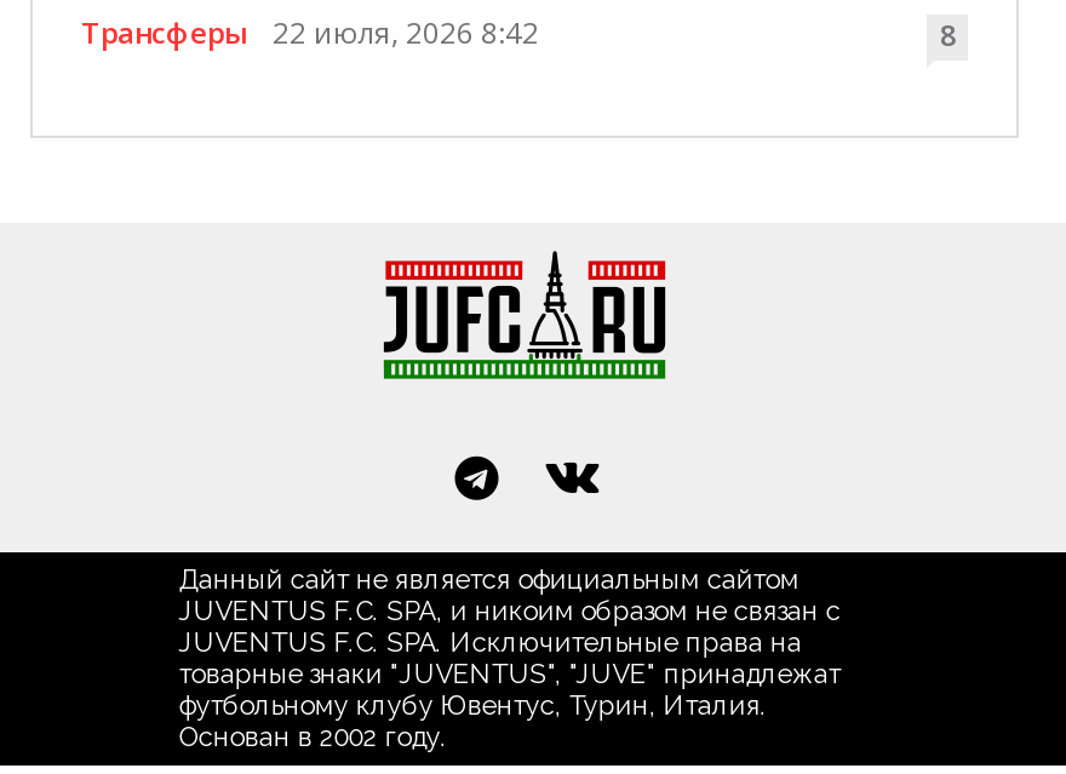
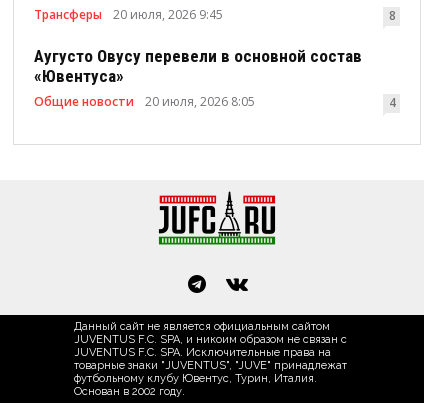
- Трансферы 22 июля, 2026 8:42
+ Трансферы 20 июля, 2026 9:45

+ Аугусто Овусу перевели в основной состав
+ «Ювентуса»
+ Общие новости
+ 20 июля, 2026 8:05
+ 4
